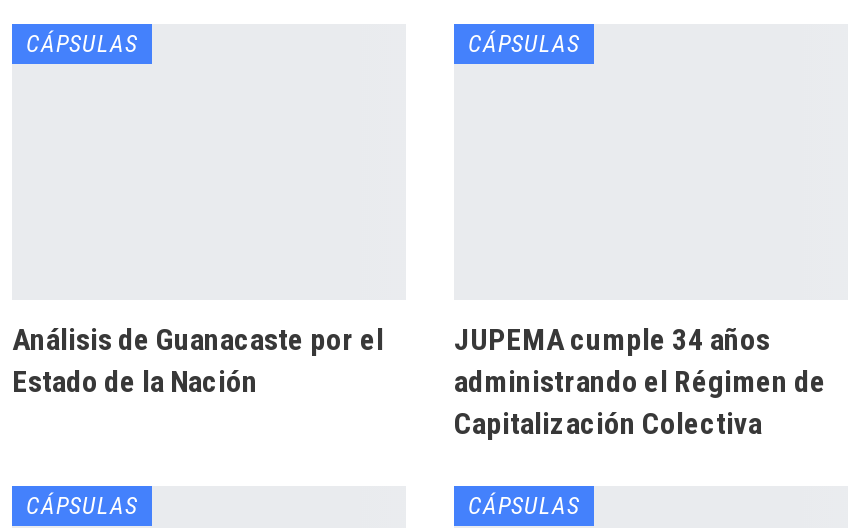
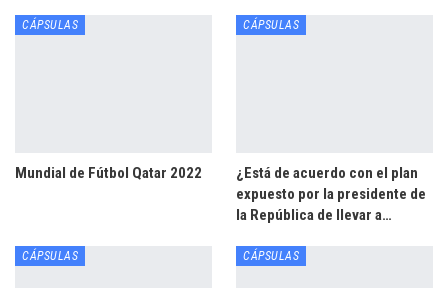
- Análisis de Guanacaste por el
- Estado de la Nación
+ Mundial de Fútbol Qatar 2022

- JUPEMA cumple 34 años
- administrando el Régimen de
- Capitalización Colectiva
+ ¿Está de acuerdo con el plan
+ expuesto por la presidente de
+ la República de llevar a…
